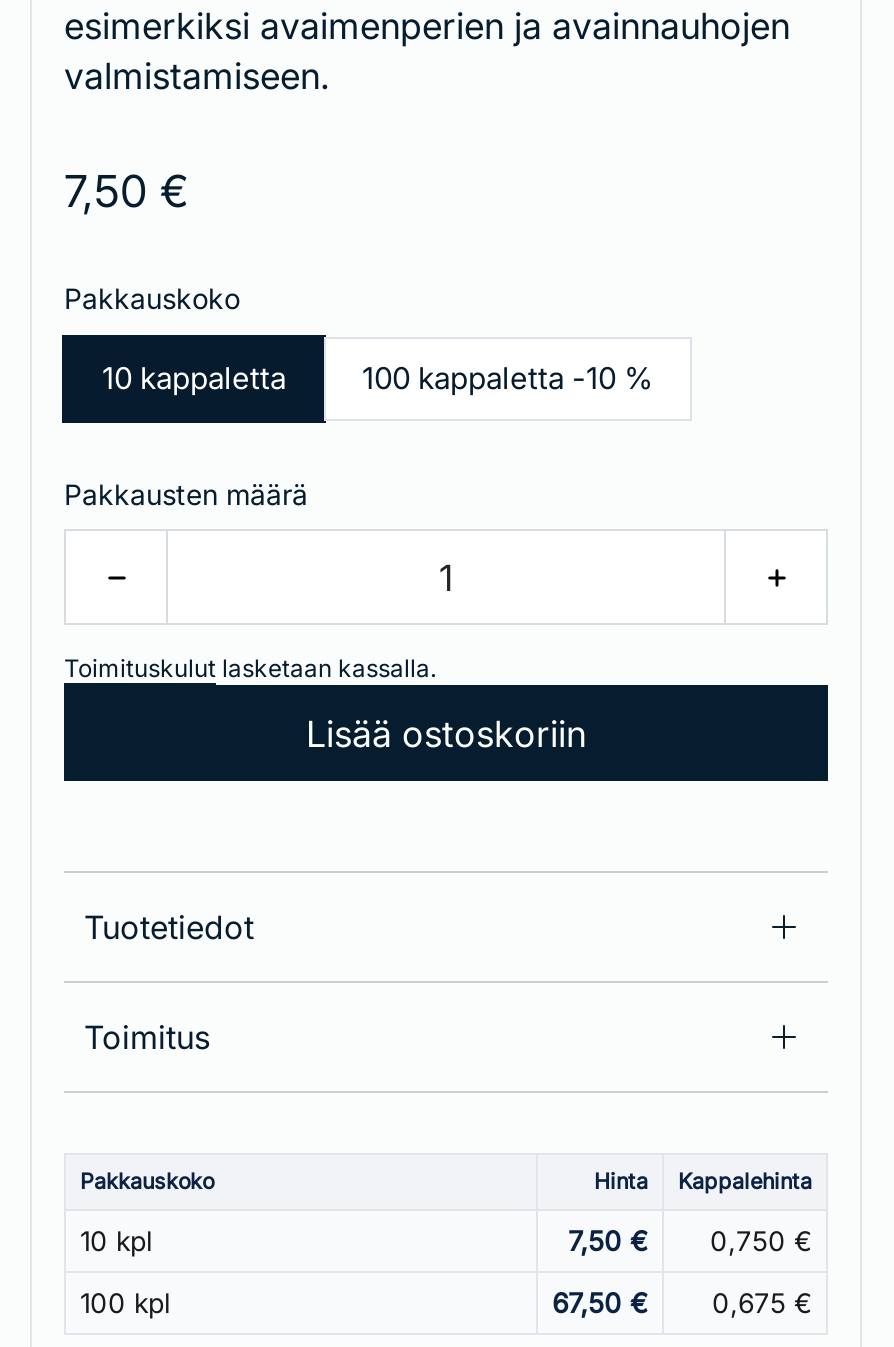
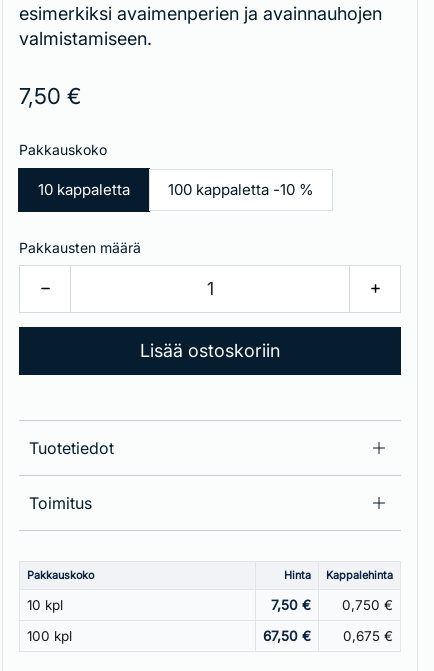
- Toimituskulut lasketaan kassalla.
